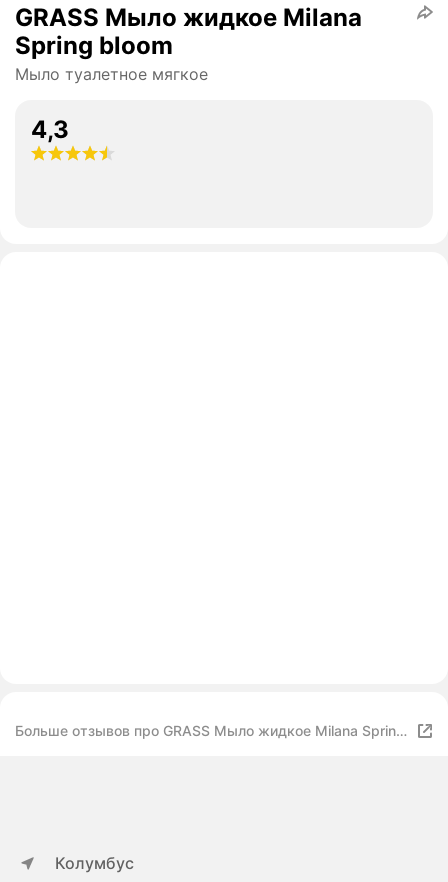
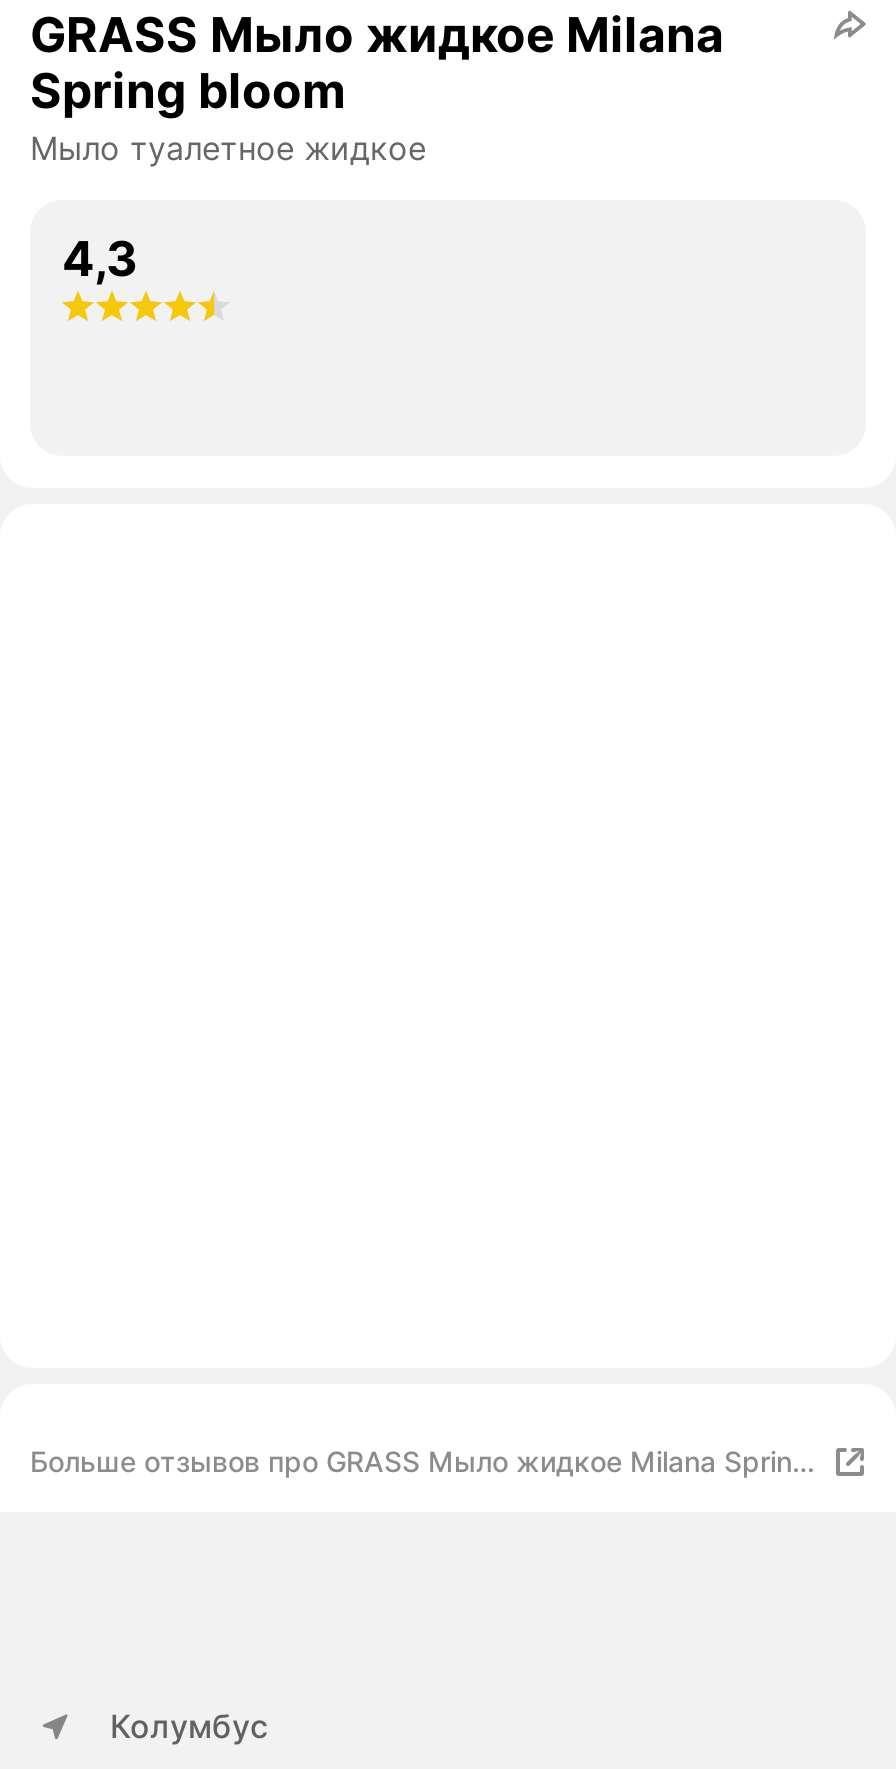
- Мыло туалетное мягкое
+ Мыло туалетное жидкое
